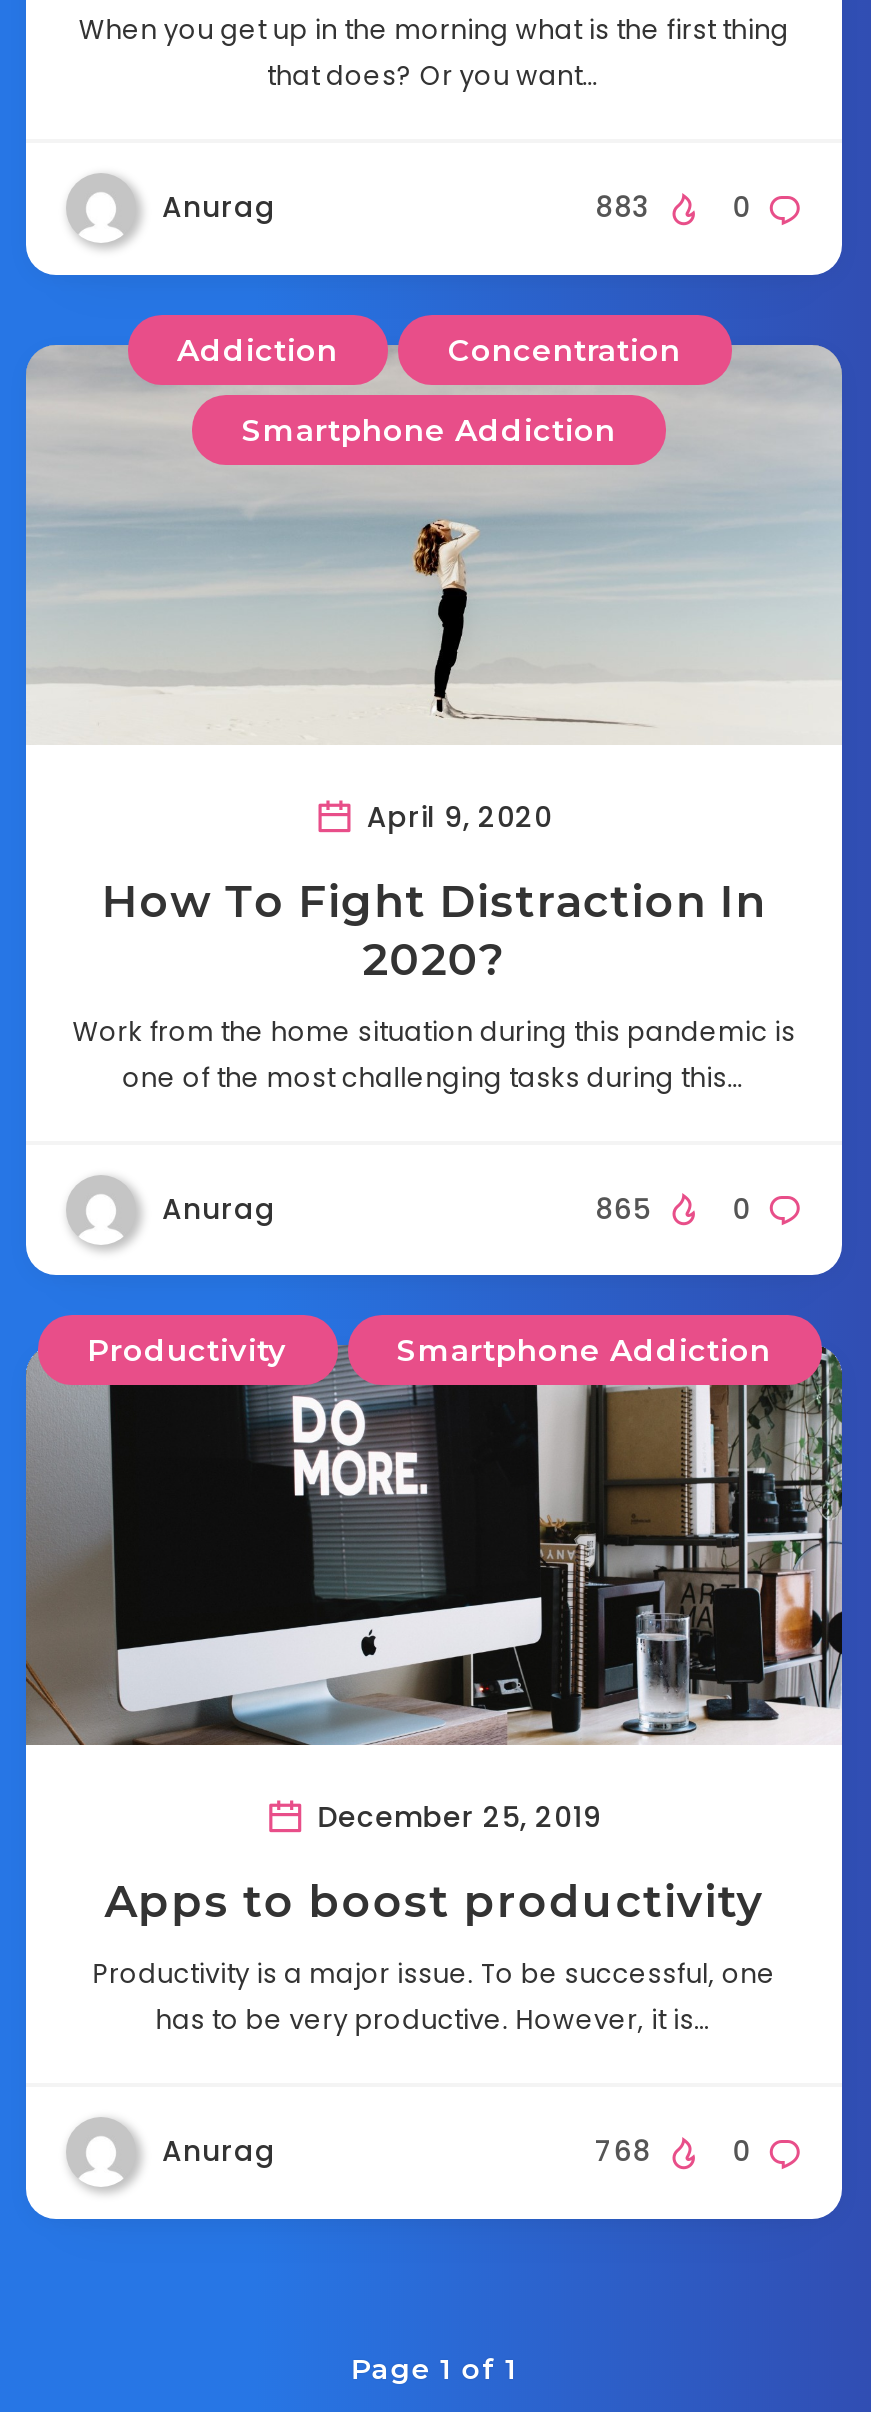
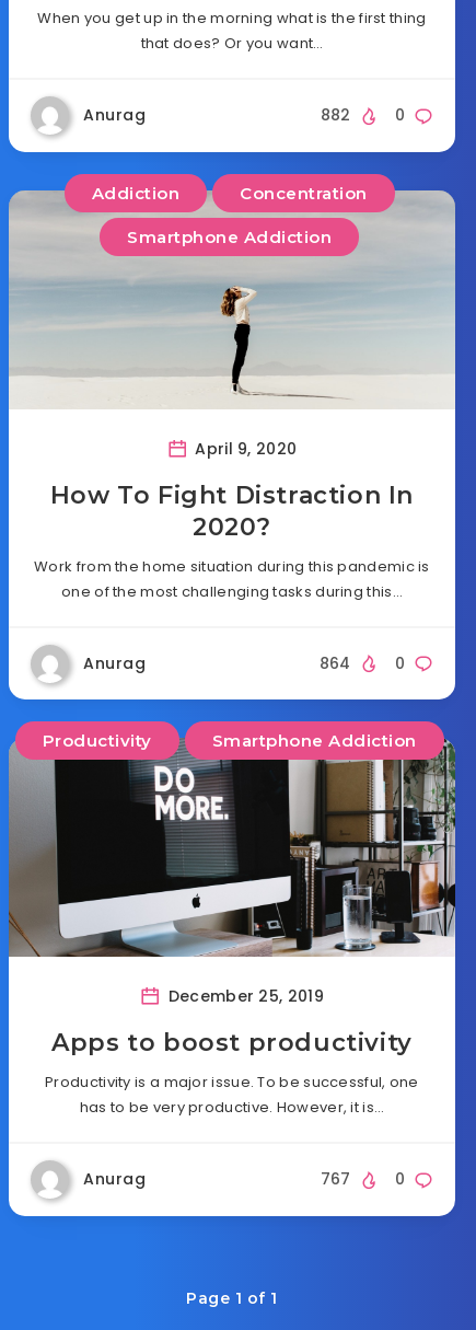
- 883 0
+ 882 0

- 865 0
+ 864 0

- 768 0
+ 767 0
